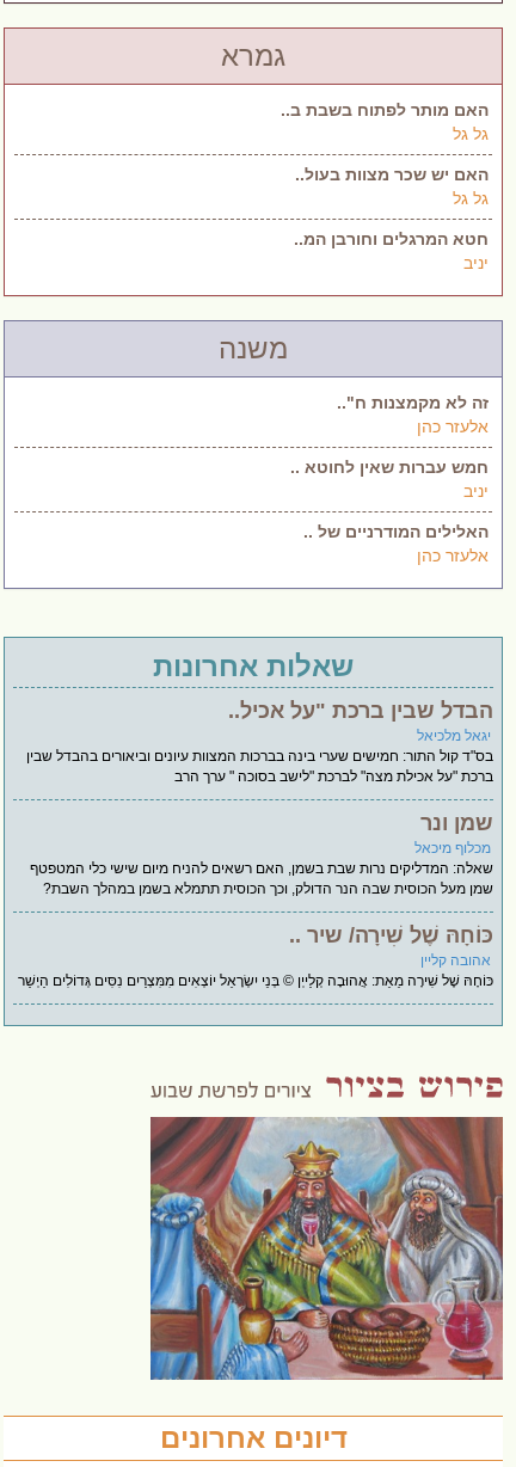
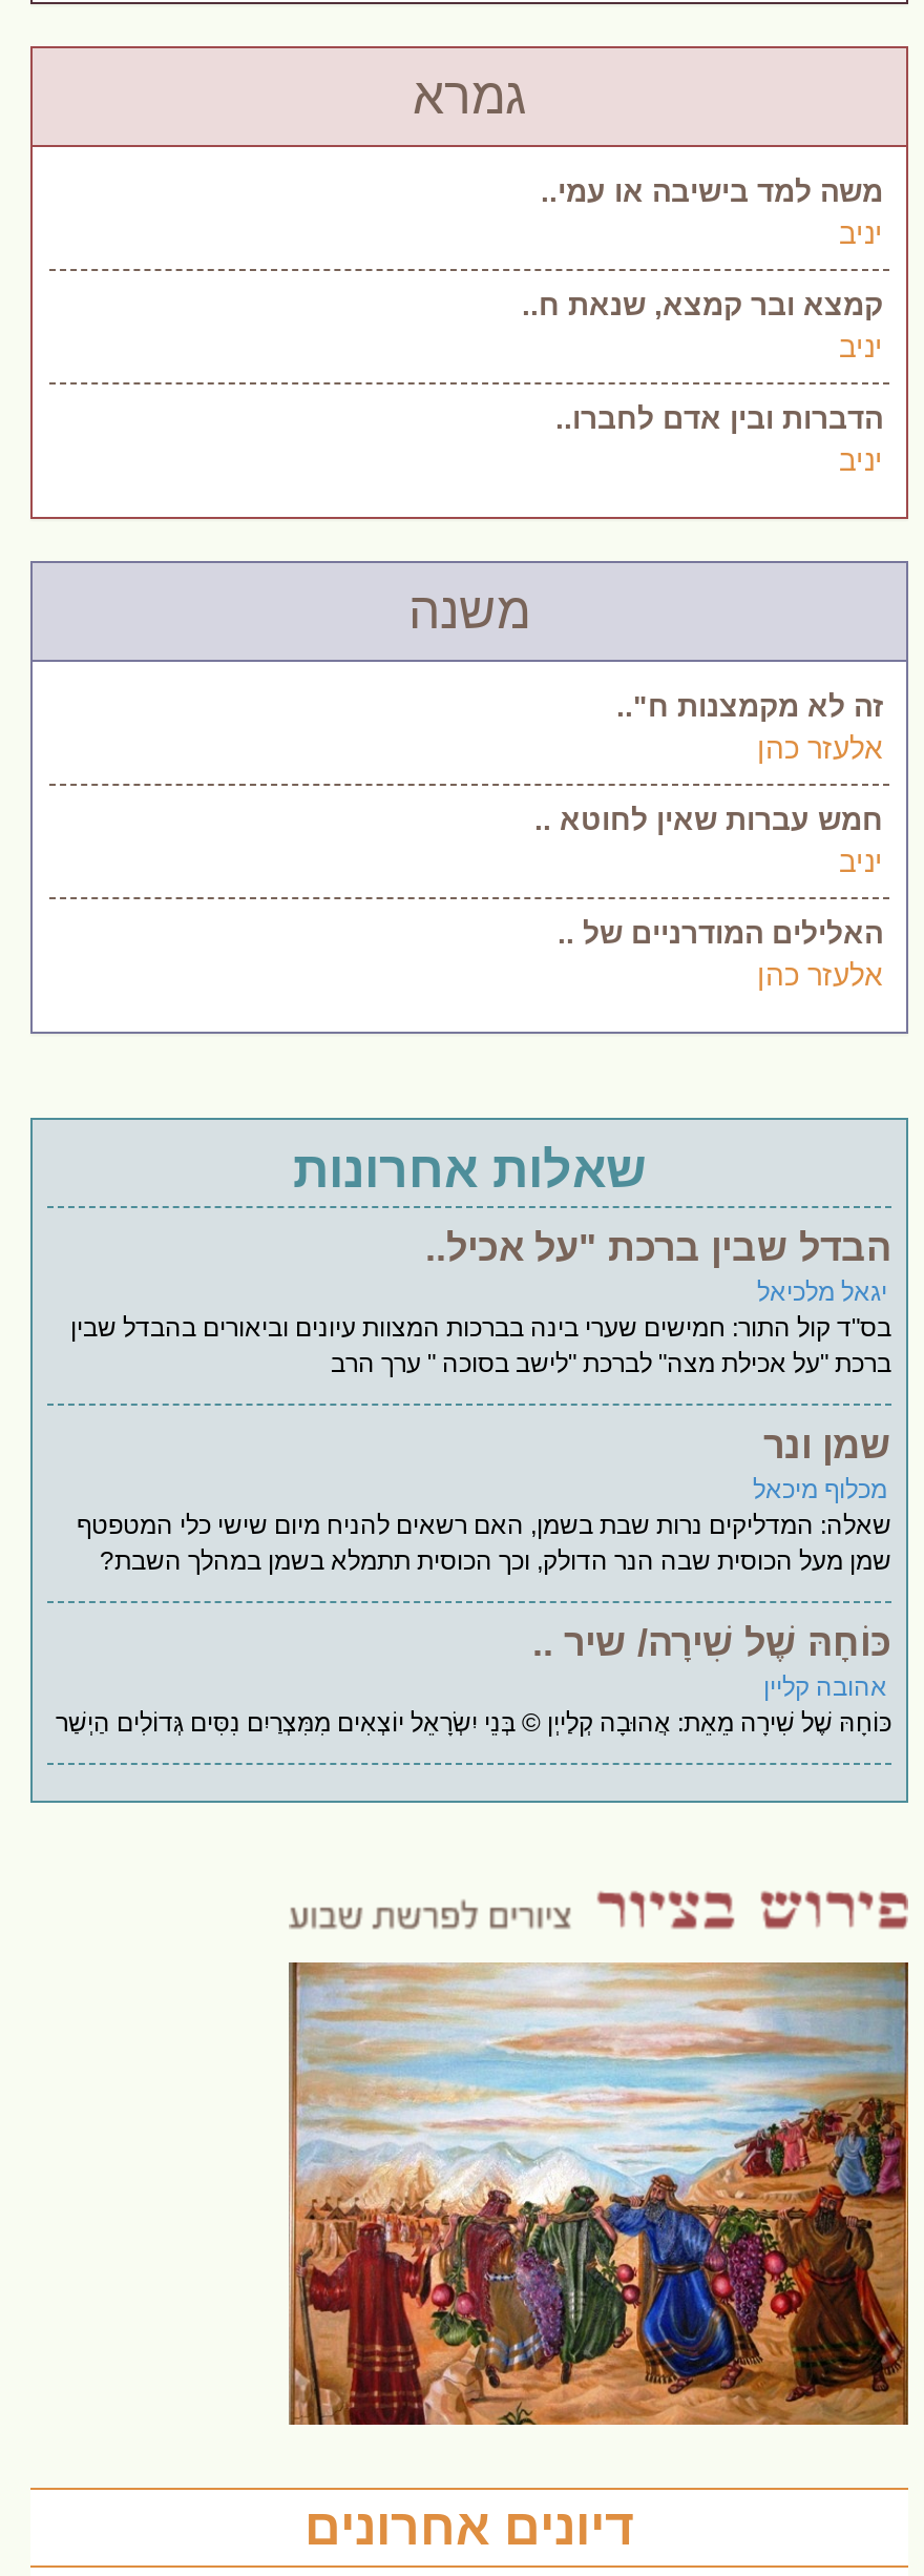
- האם מותר לפתוח בשבת ב..
- גל גל
+ משה למד בישיבה או עמי..
+ יניב

- האם יש שכר מצוות בעול..
- גל גל
+ קמצא ובר קמצא, שנאת ח..
+ יניב

- חטא המרגלים וחורבן המ..
+ הדברות ובין אדם לחברו..

- [image]
+ [image]
